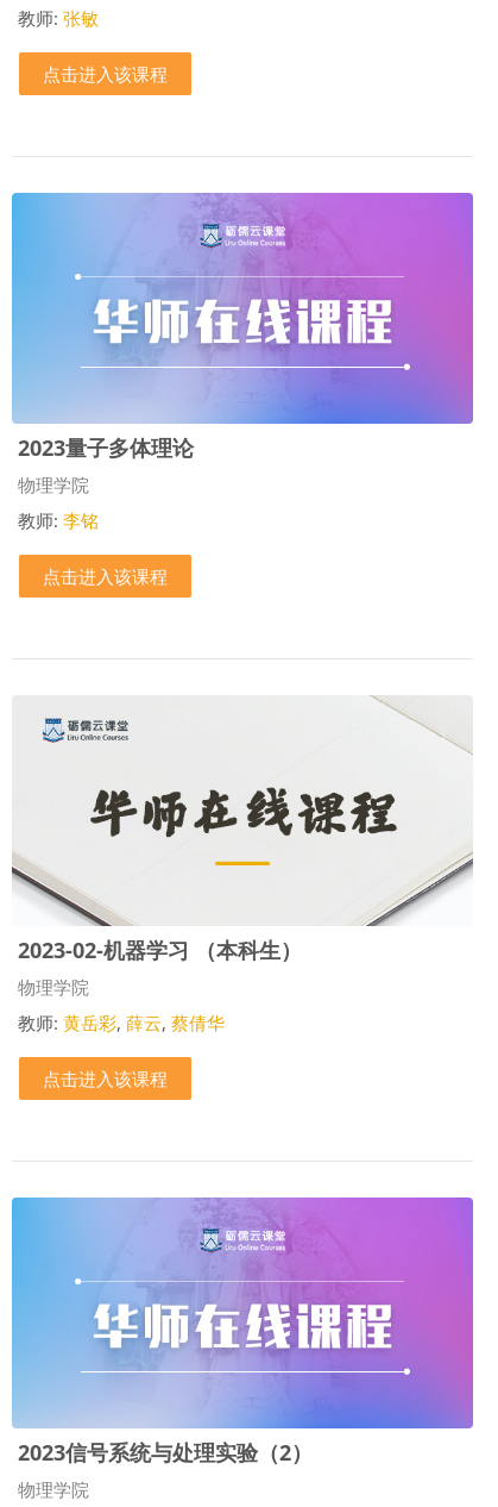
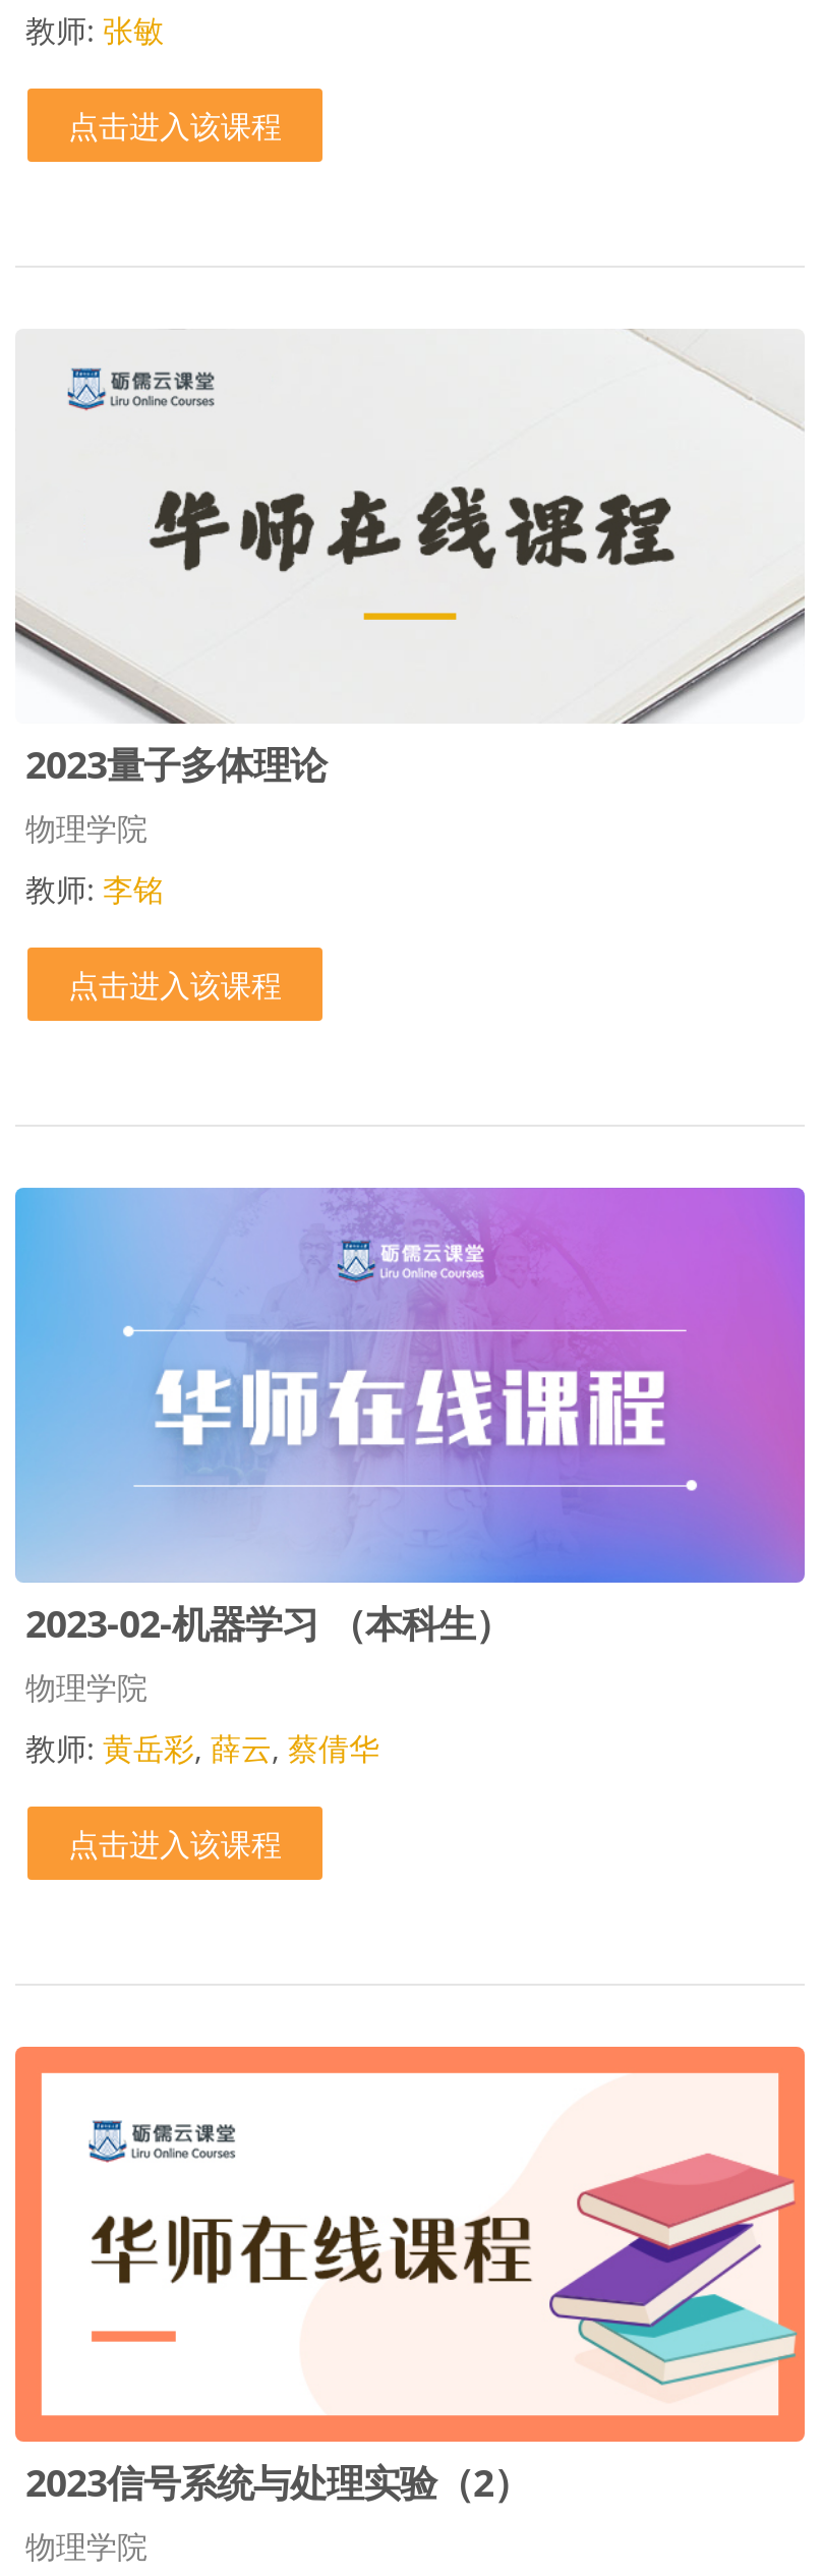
moved down: [image]

moved up: [image]

- [image]
+ [image]
